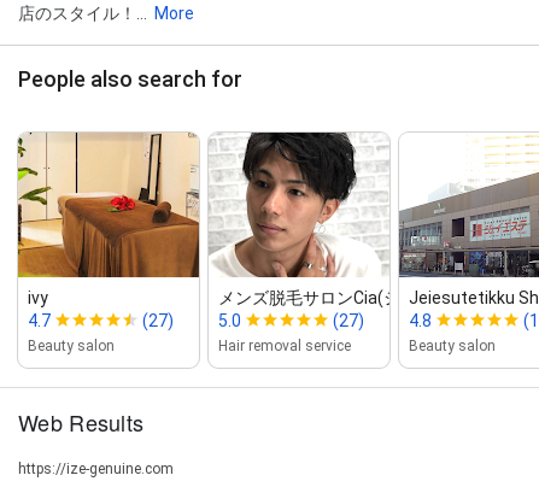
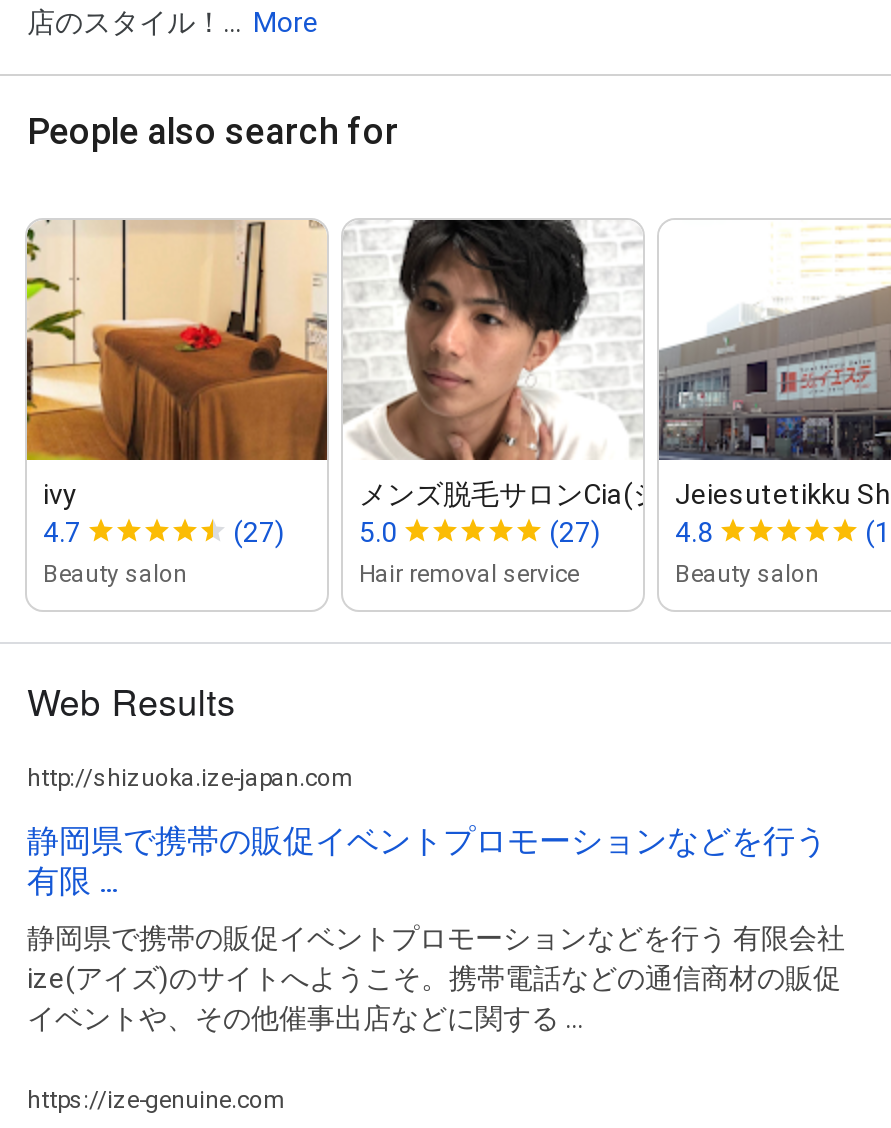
+ http://shizuoka.ize-japan.com
+ 静岡県で携帯の販促イベントプロモーションなどを行う
+ 有限 ...
+ 静岡県で携帯の販促イベントプロモーションなどを行う 有限会社
+ ize(アイズ)のサイトへようこそ。携帯電話などの通信商材の販促
+ イベントや、その他催事出店などに関する ...
